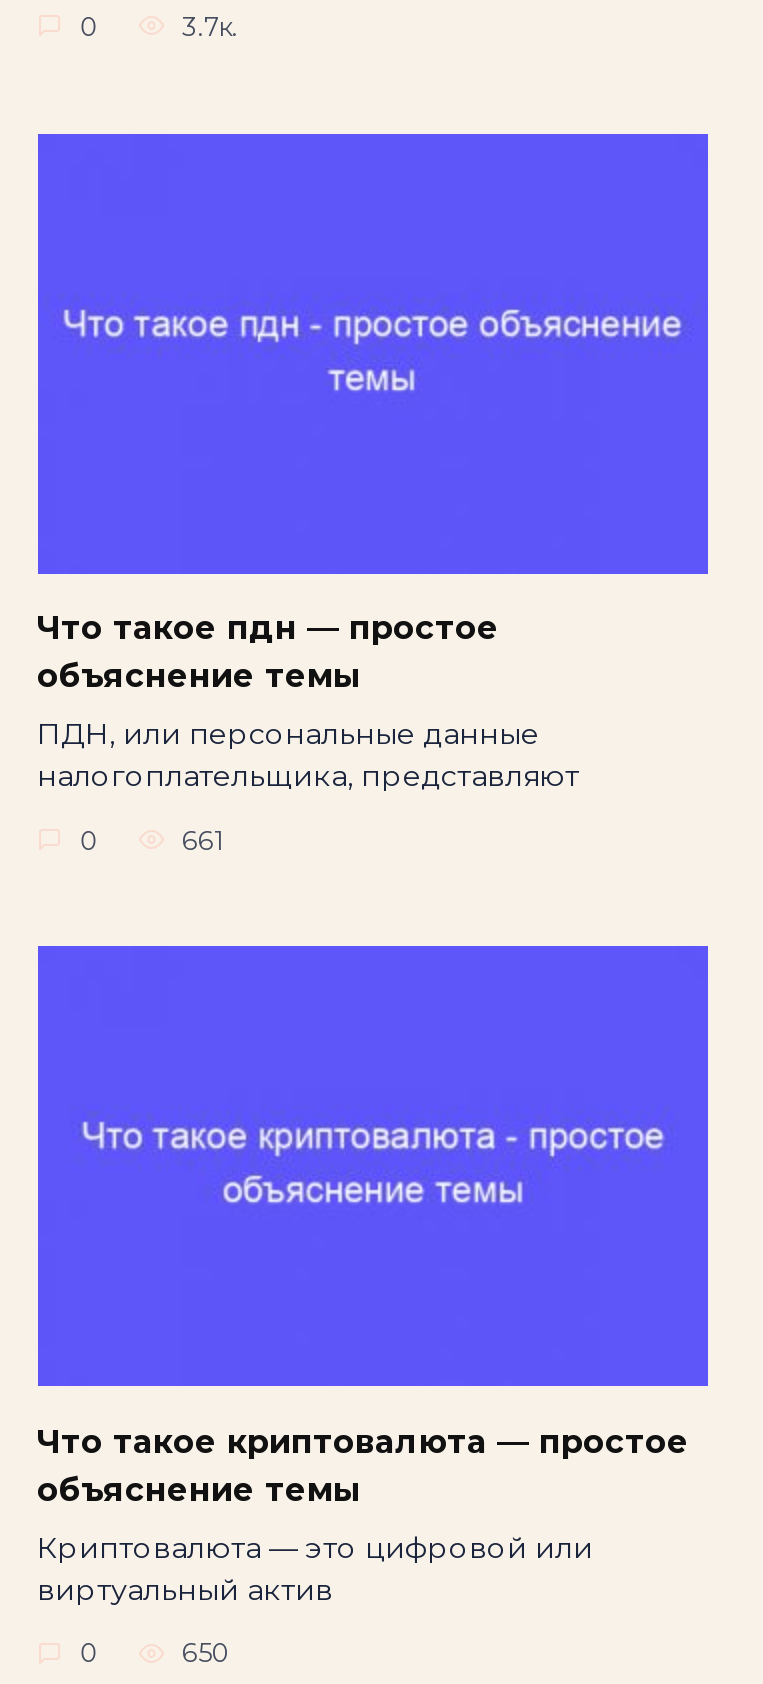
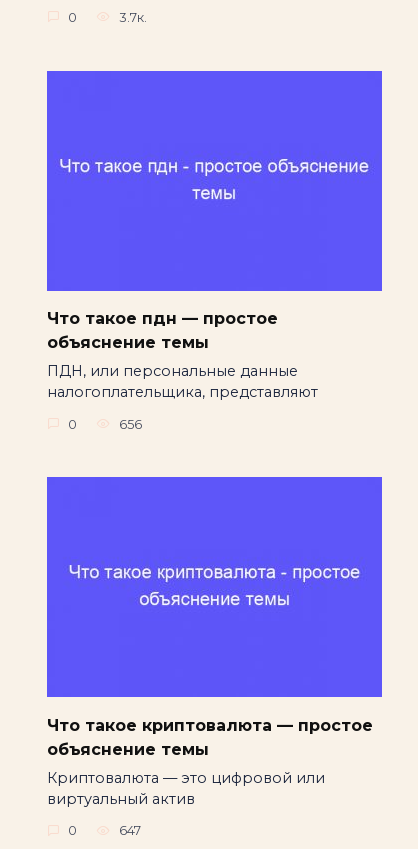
- 661
+ 656

- 650
+ 647
